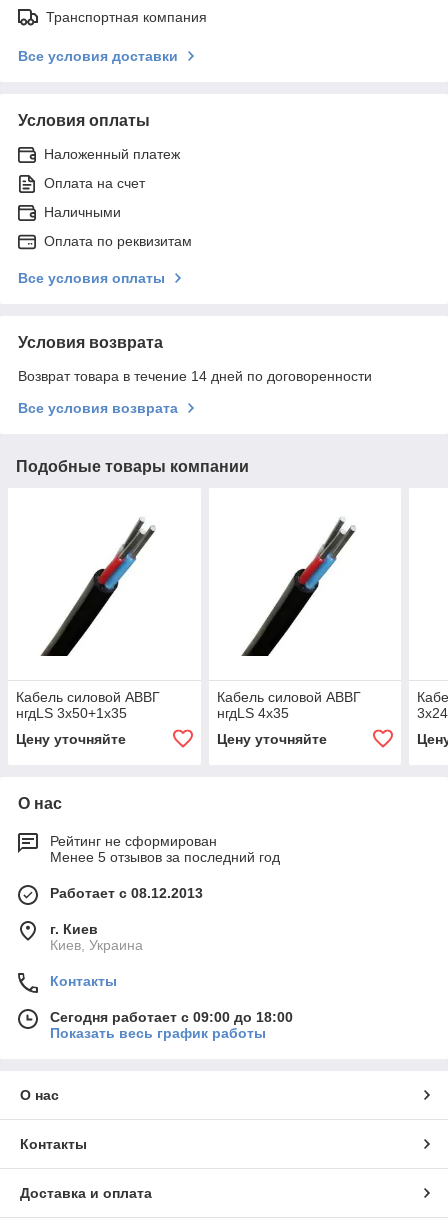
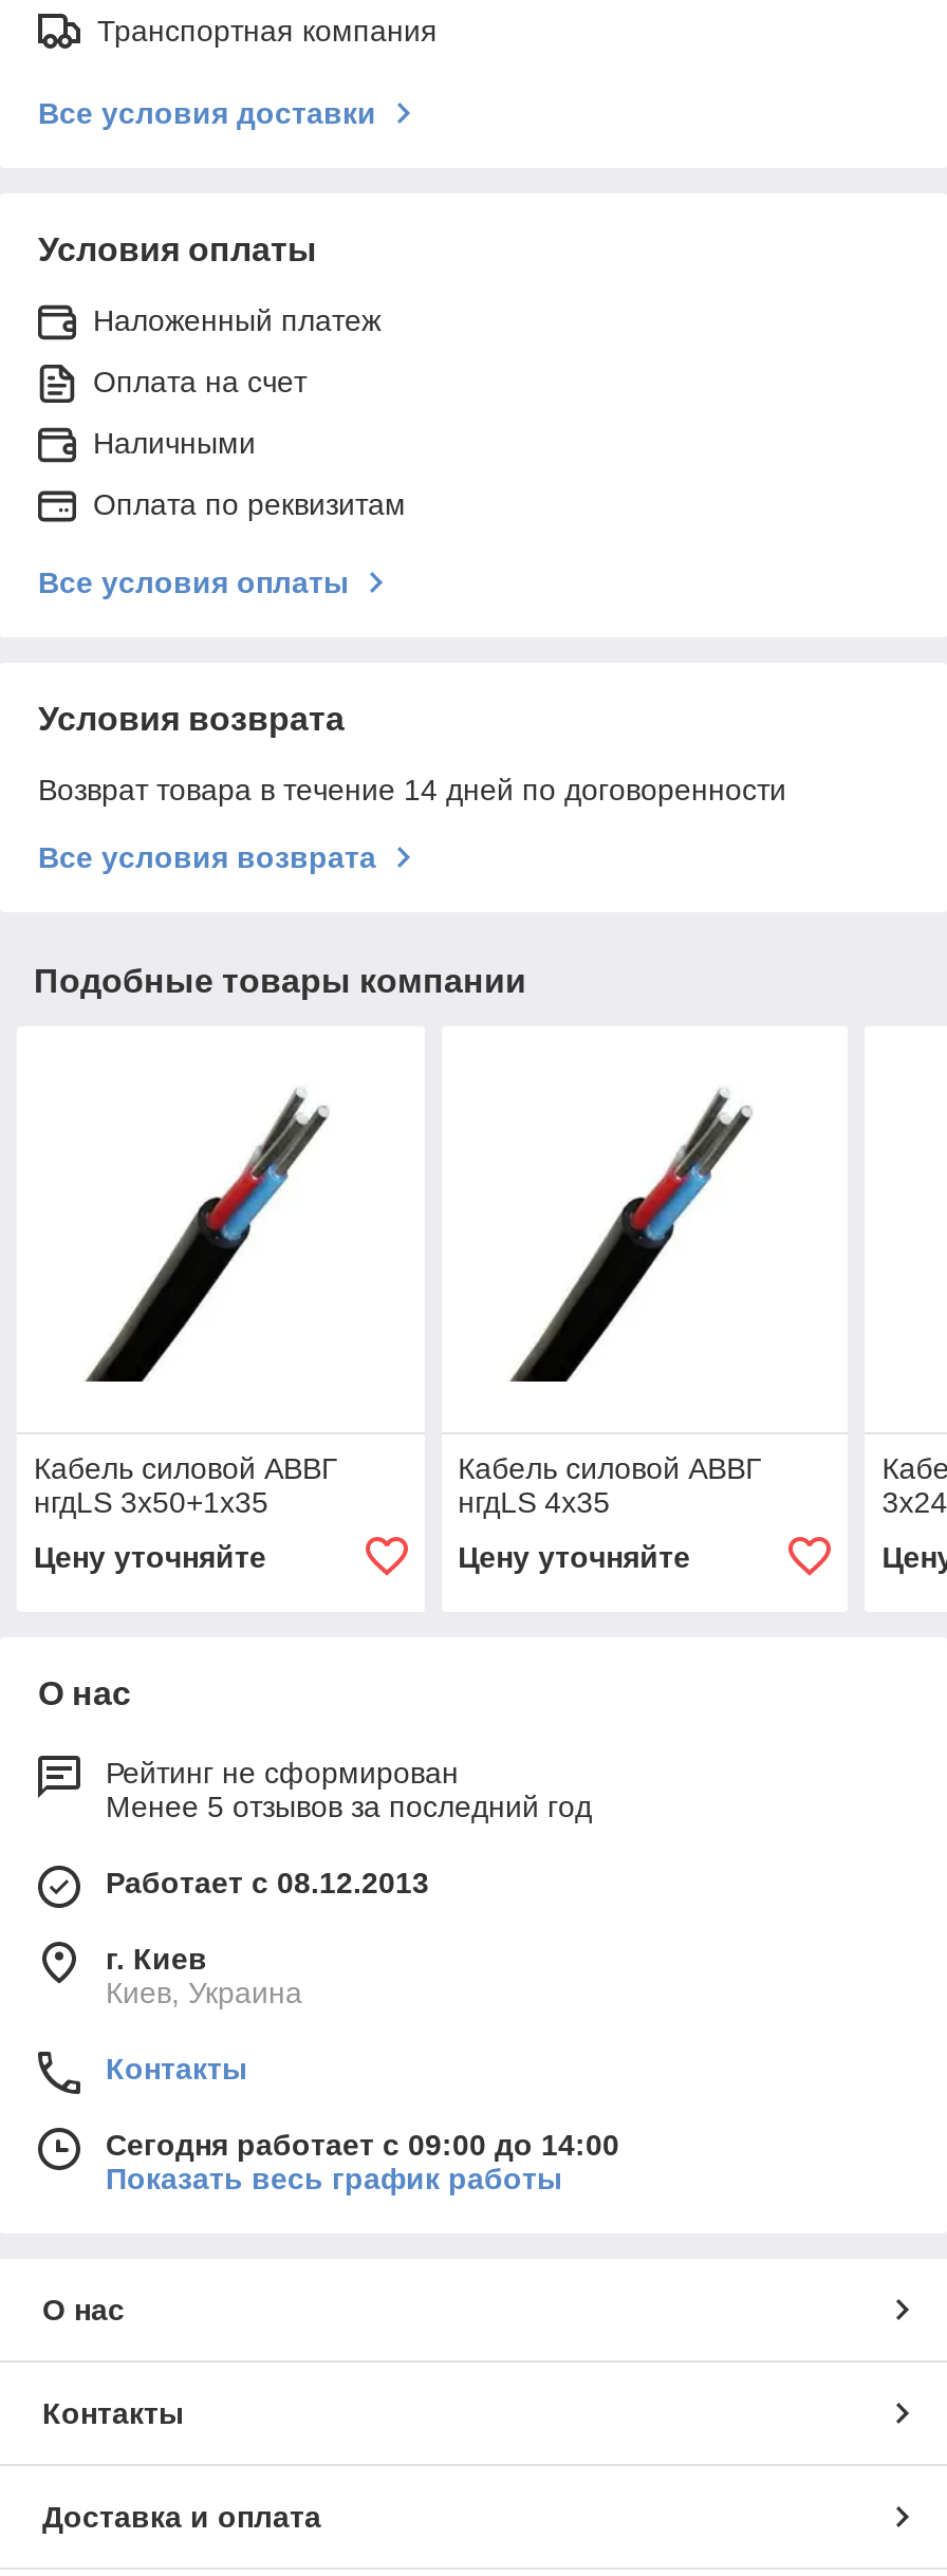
- Сегодня работает с 09:00 до 18:00
+ Сегодня работает с 09:00 до 14:00
